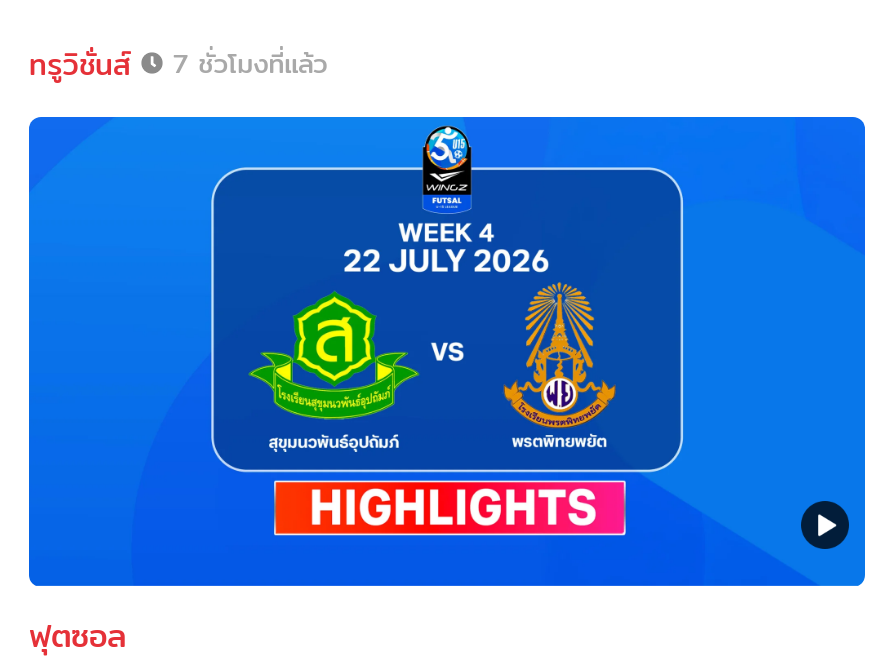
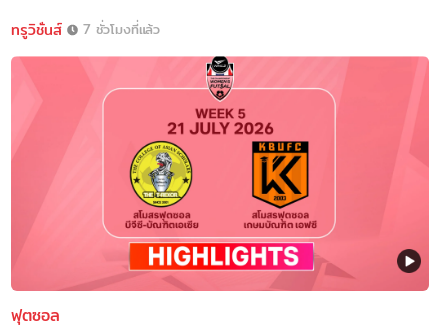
- [image]
+ [image]
